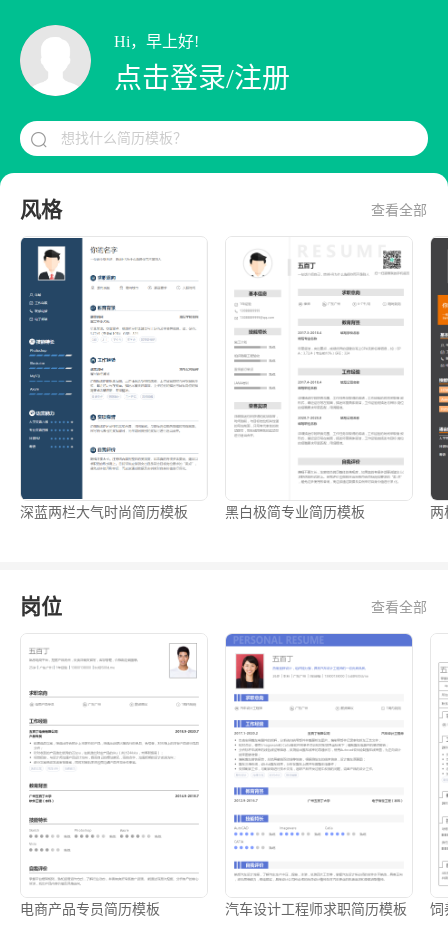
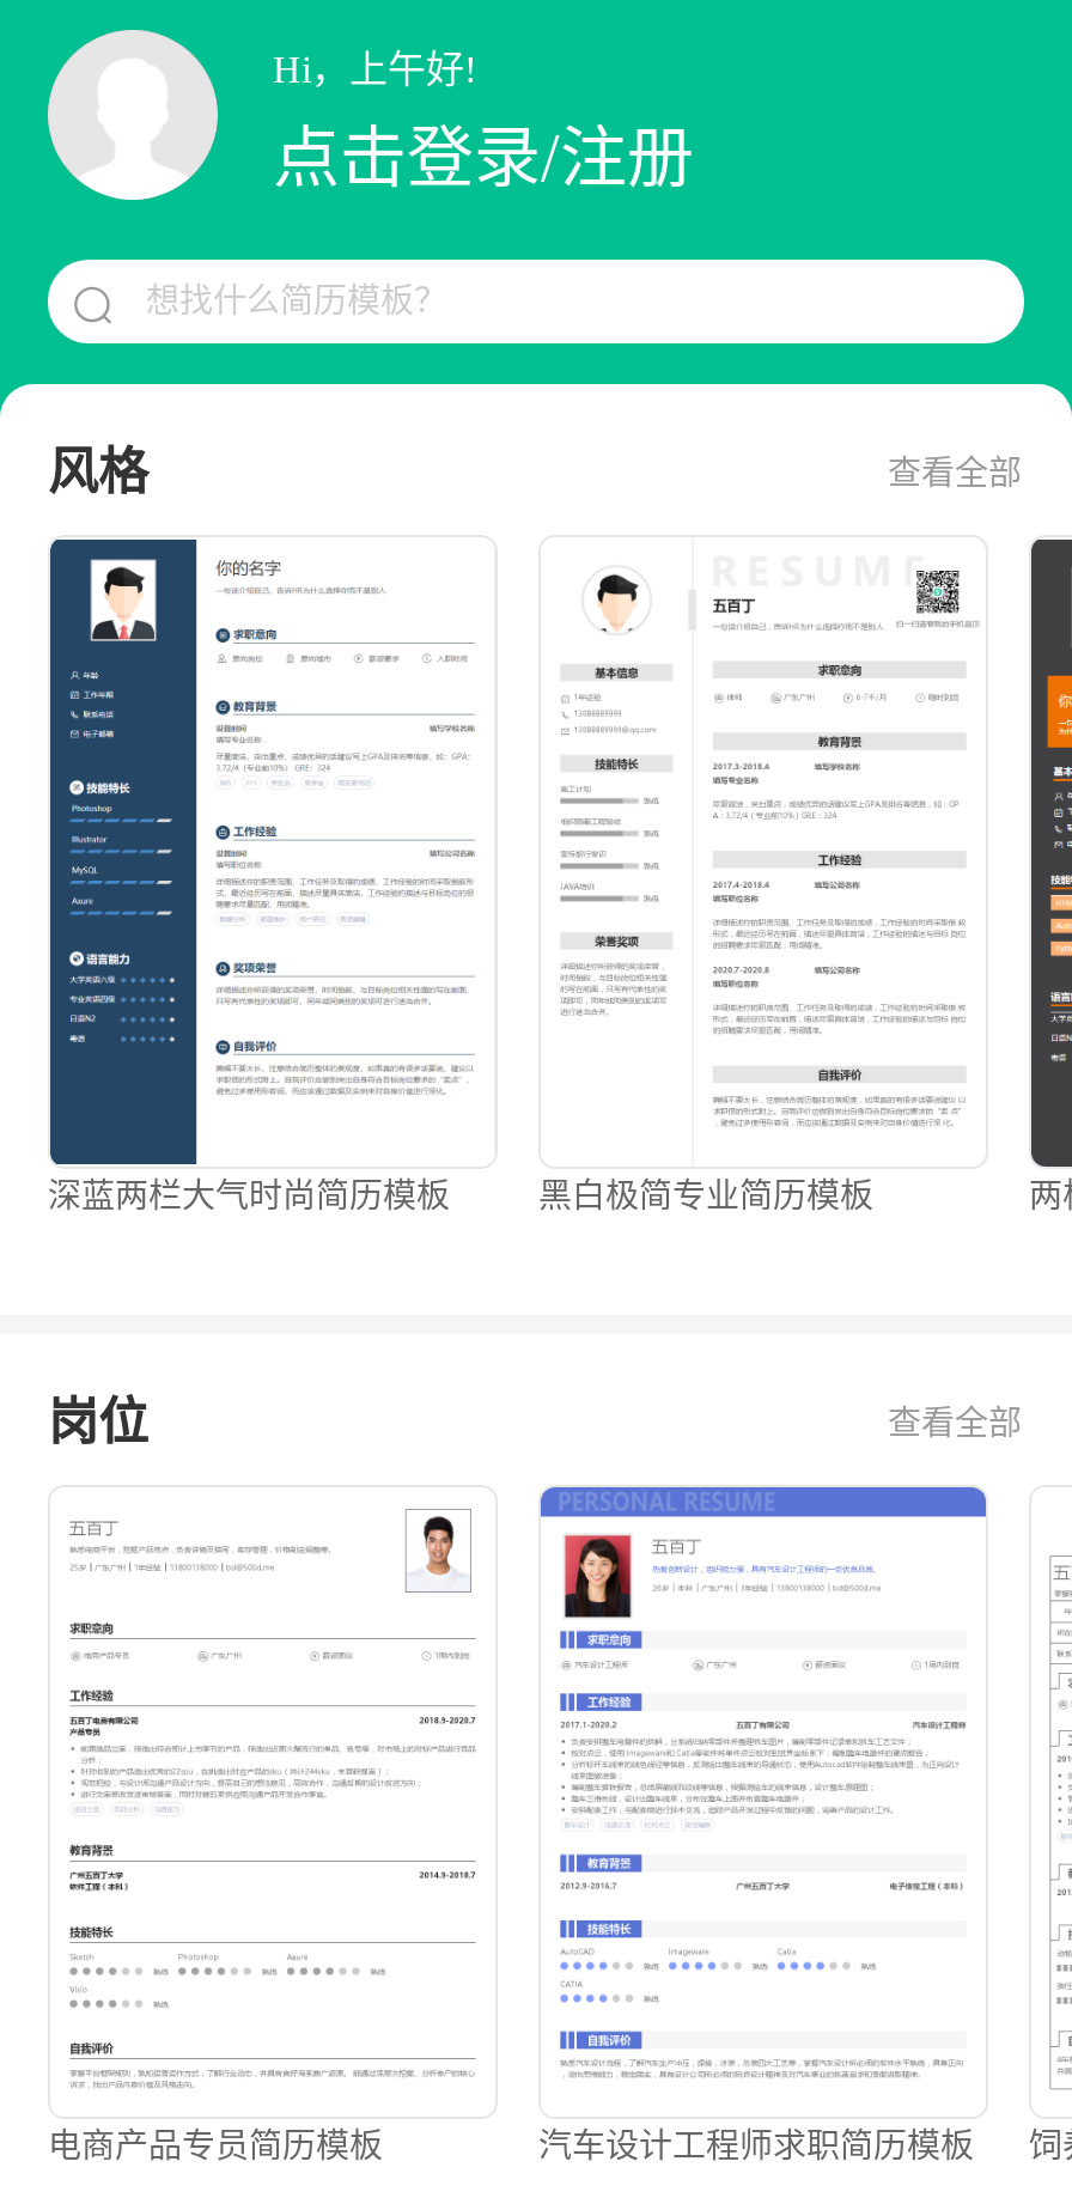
- Hi，早上好!
+ Hi，上午好!
